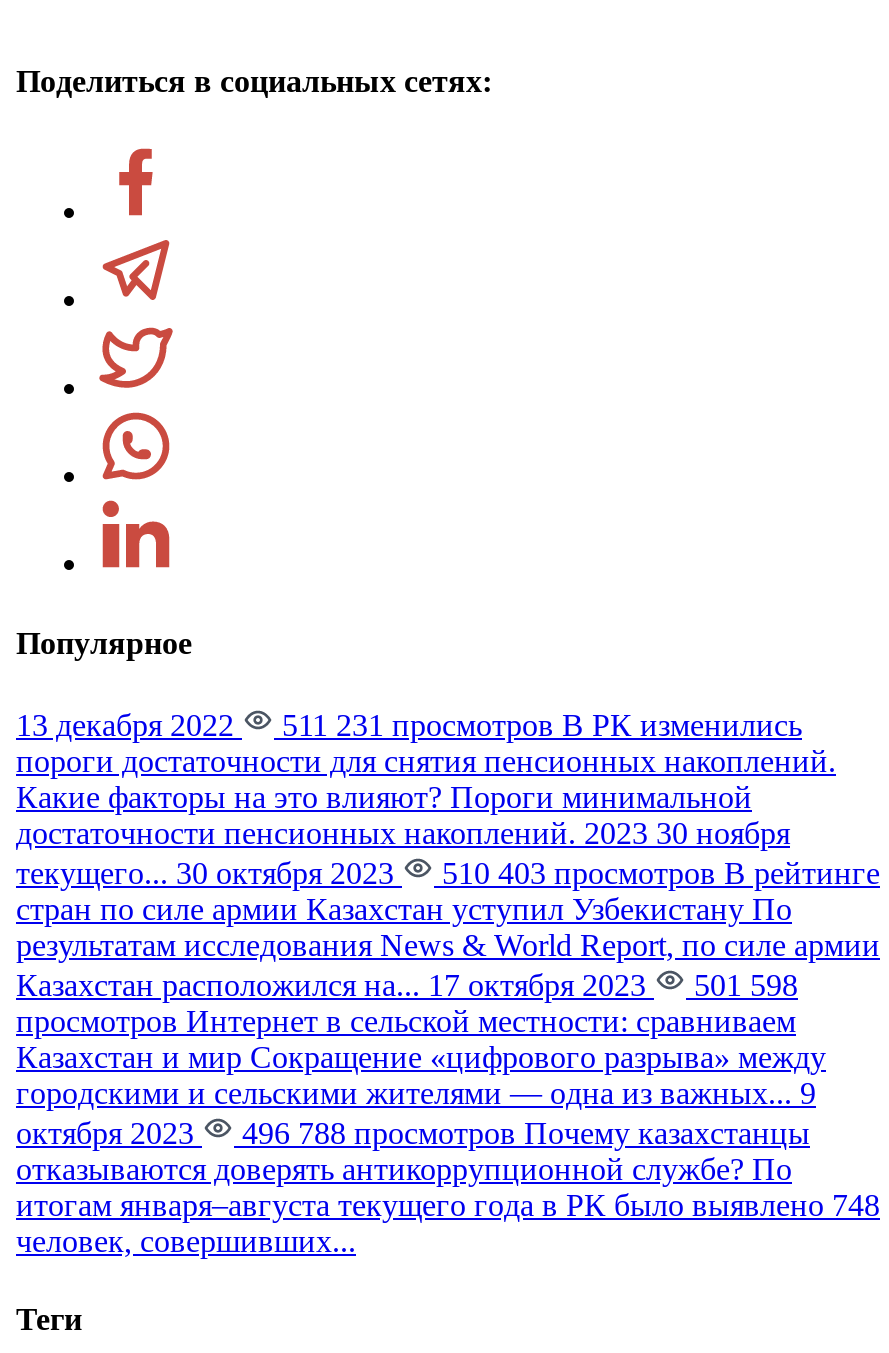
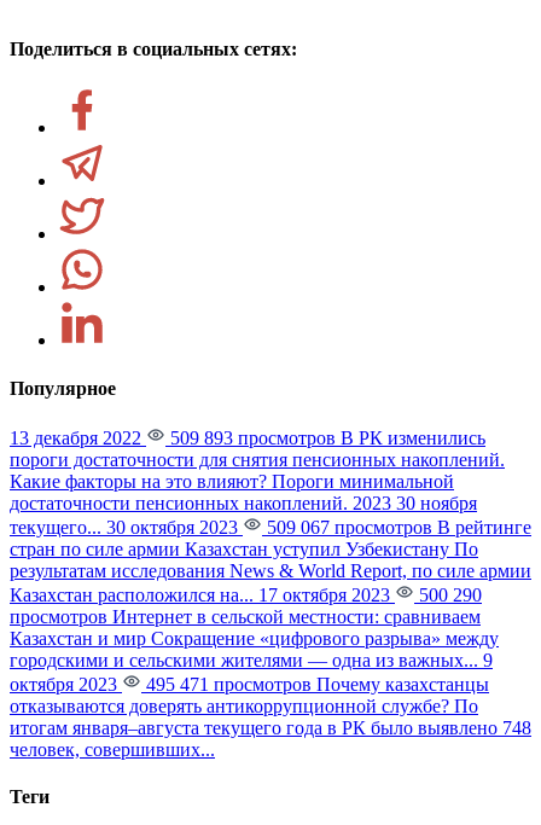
- 511 231 просмотров В РК изменились
+ 509 893 просмотров В РК изменились

- 510 403 просмотров В рейтинге
+ 509 067 просмотров В рейтинге

- Казахстан расположился на... 17 октября 2023 501 598
+ Казахстан расположился на... 17 октября 2023 500 290

- 496 788 просмотров Почему казахстанцы
+ 495 471 просмотров Почему казахстанцы
